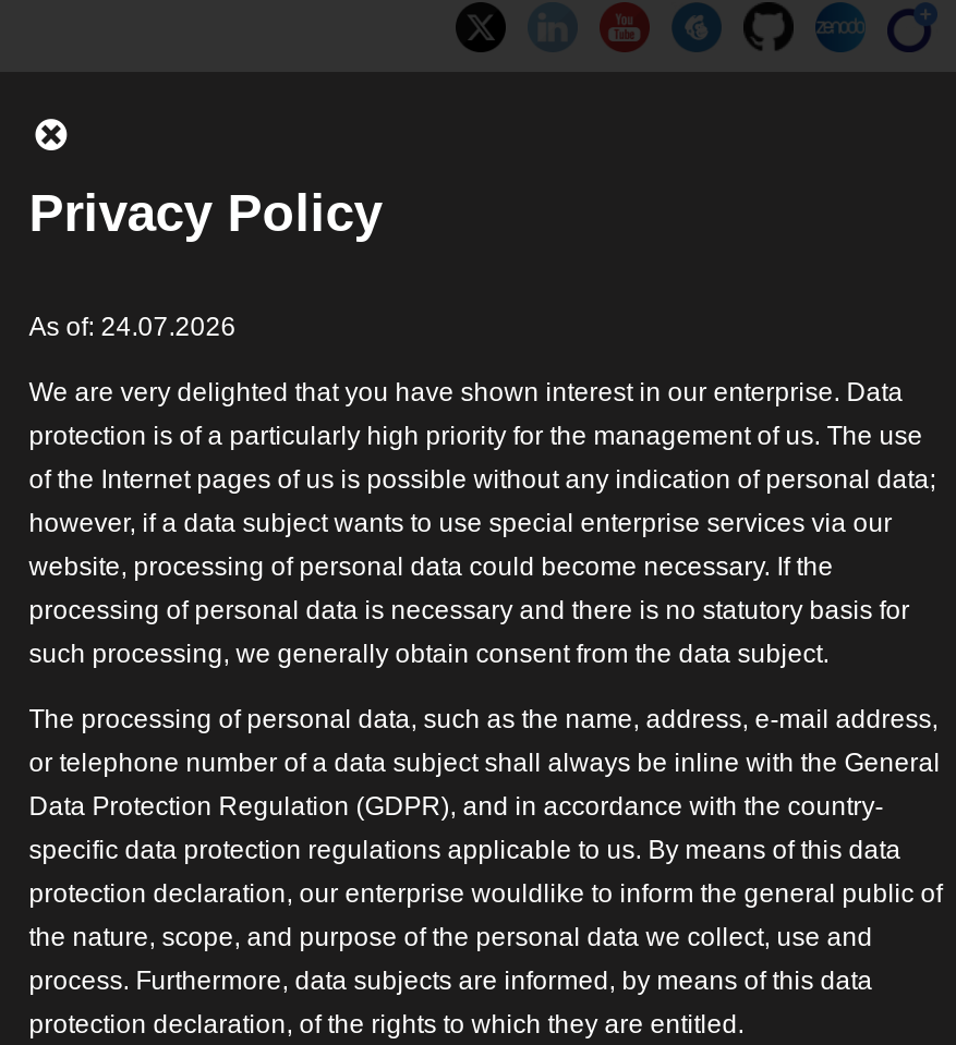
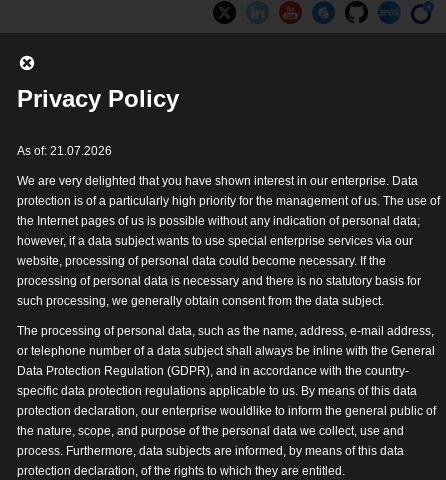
- As of: 24.07.2026
+ As of: 21.07.2026
